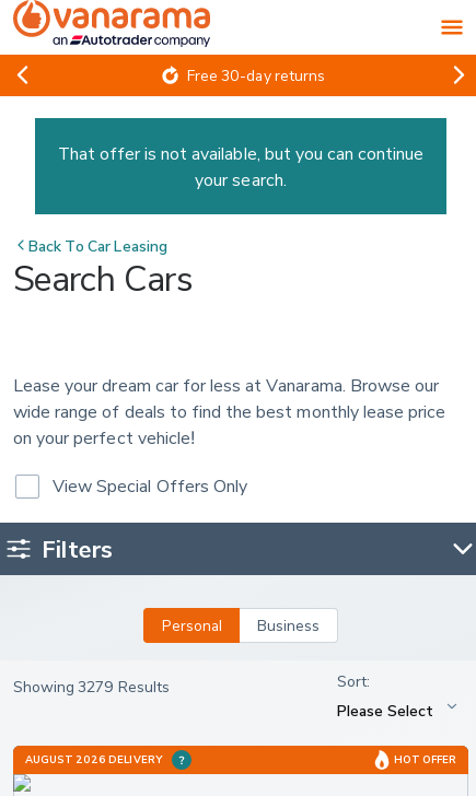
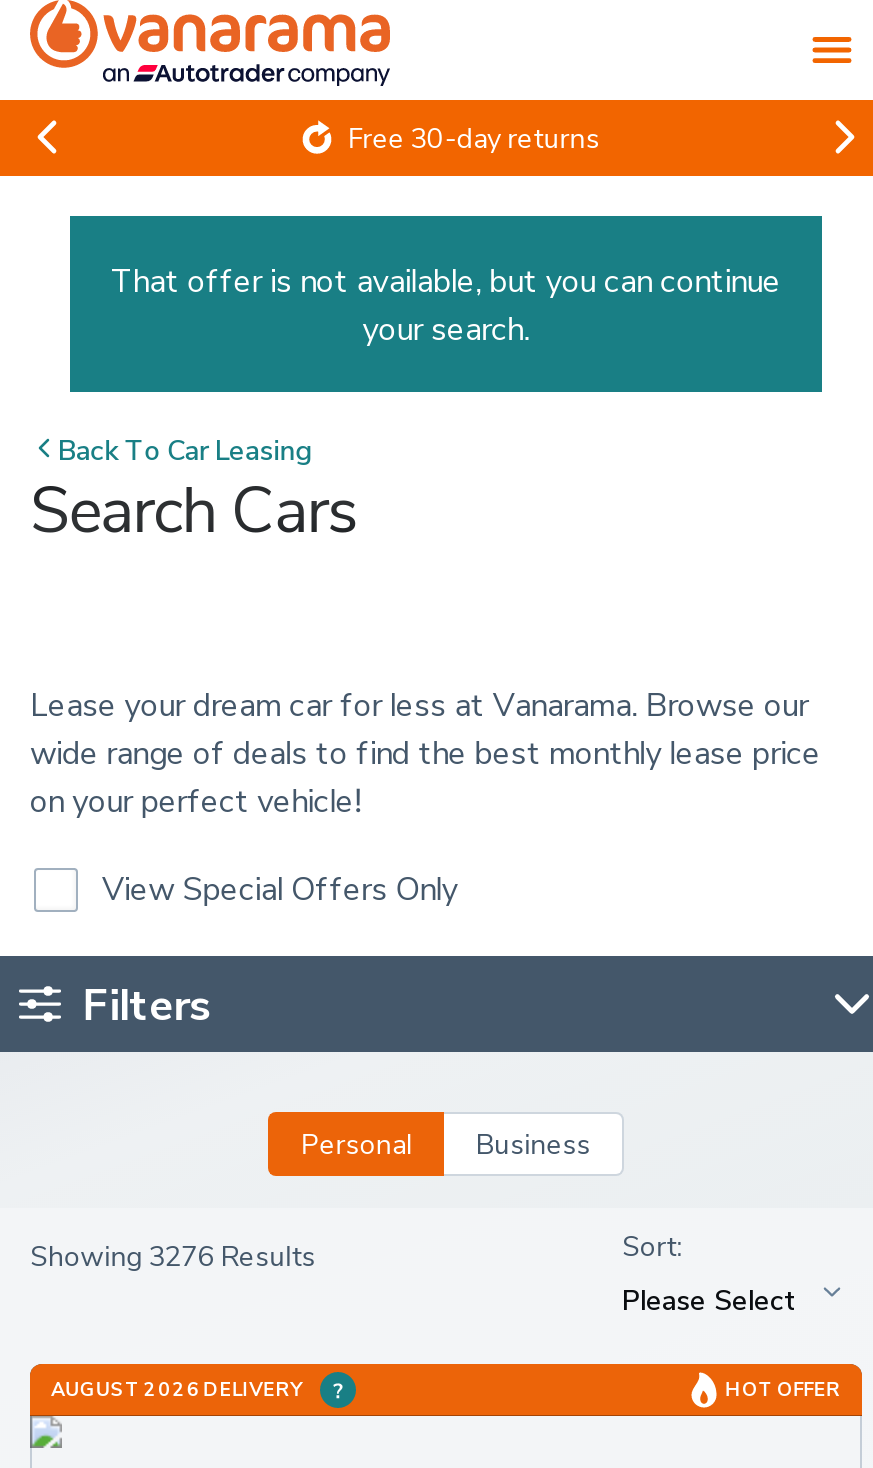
- Showing 3279 Results
+ Showing 3276 Results
